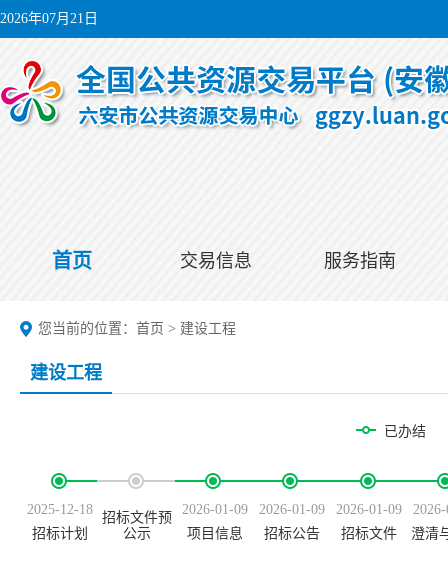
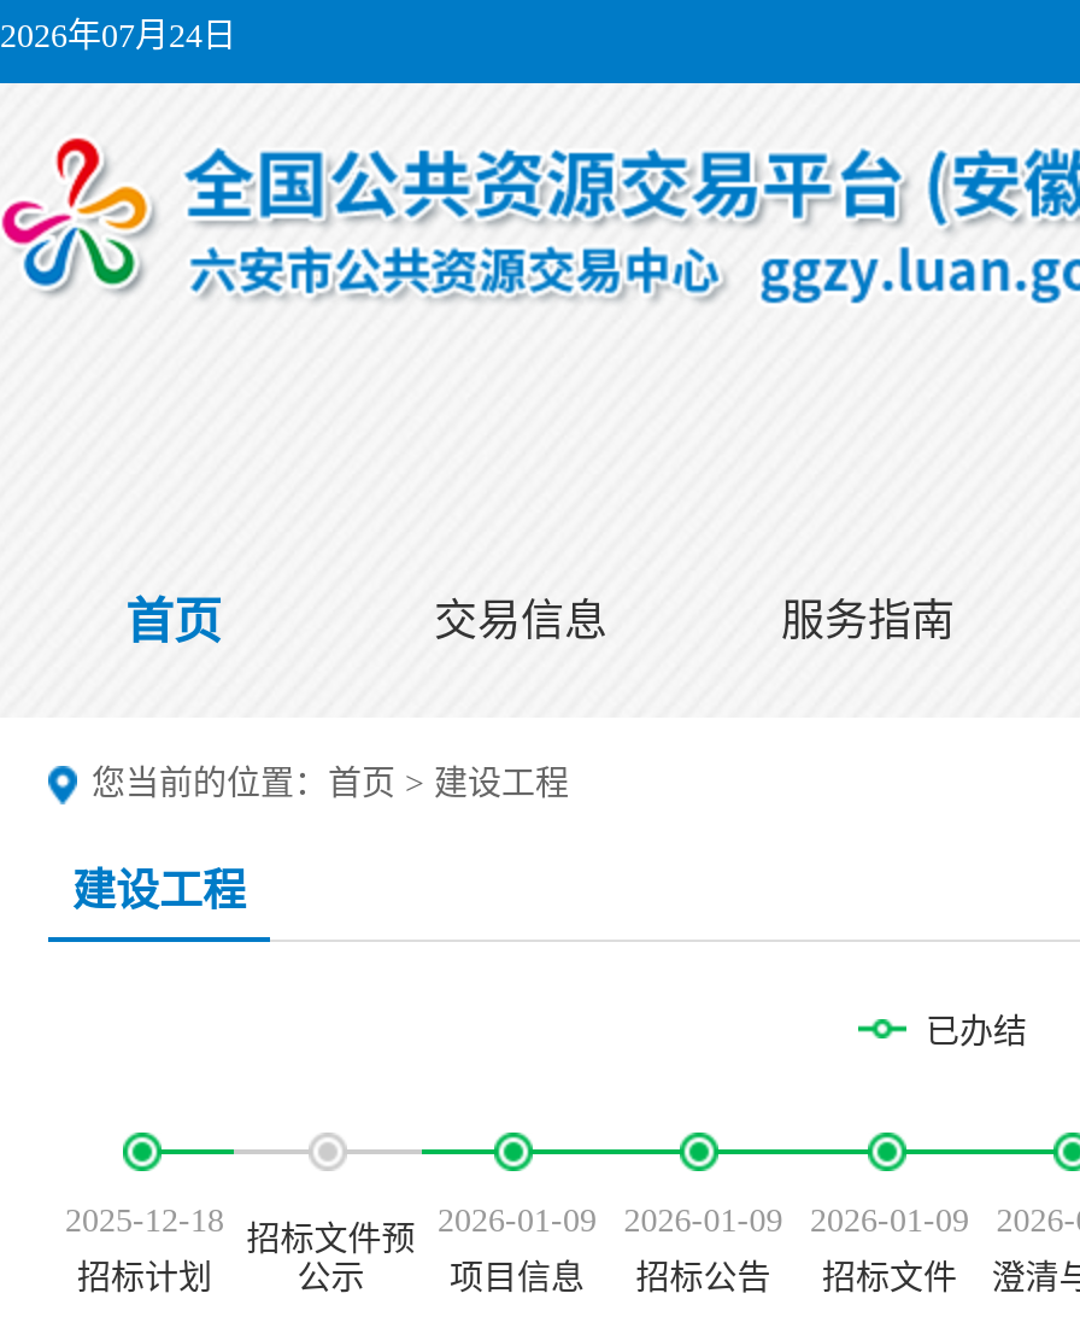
- 2026年07月21日
+ 2026年07月24日
